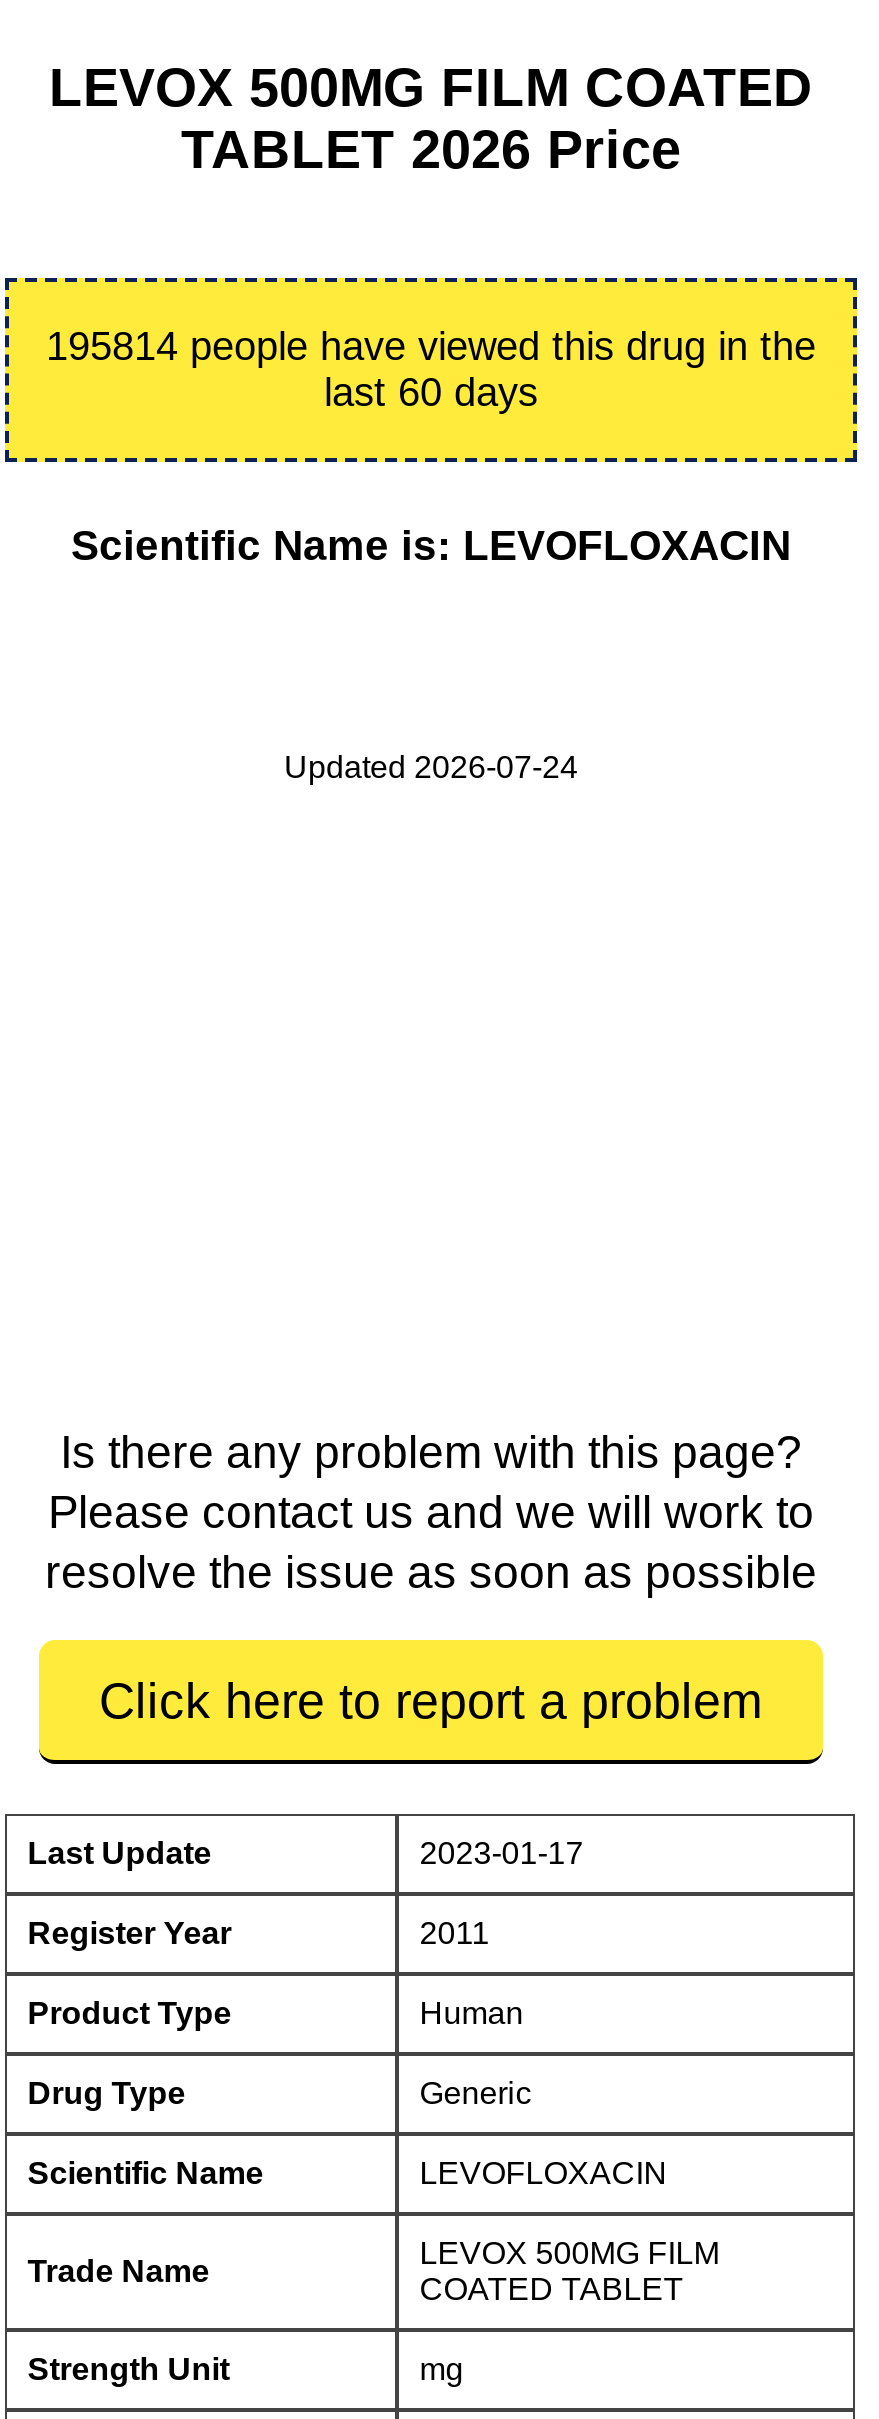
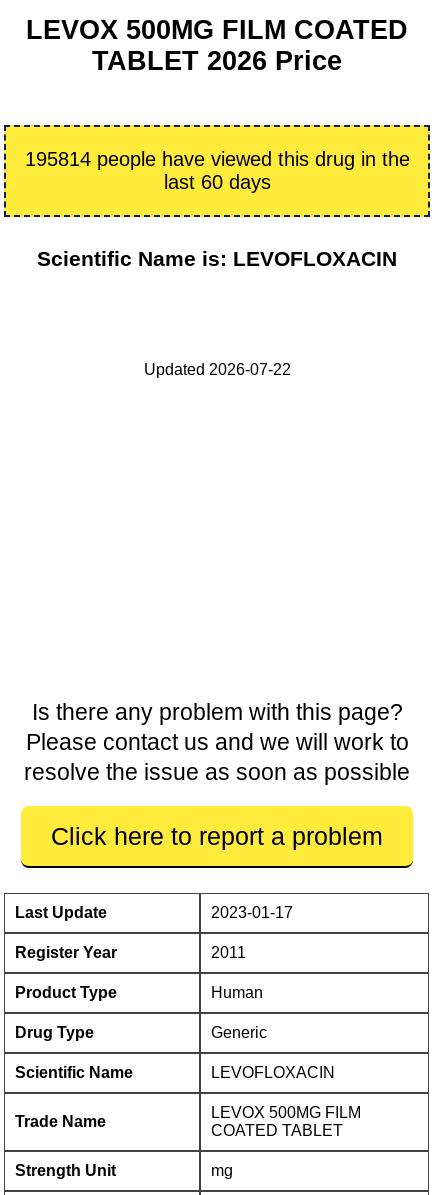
- Updated 2026-07-24
+ Updated 2026-07-22
